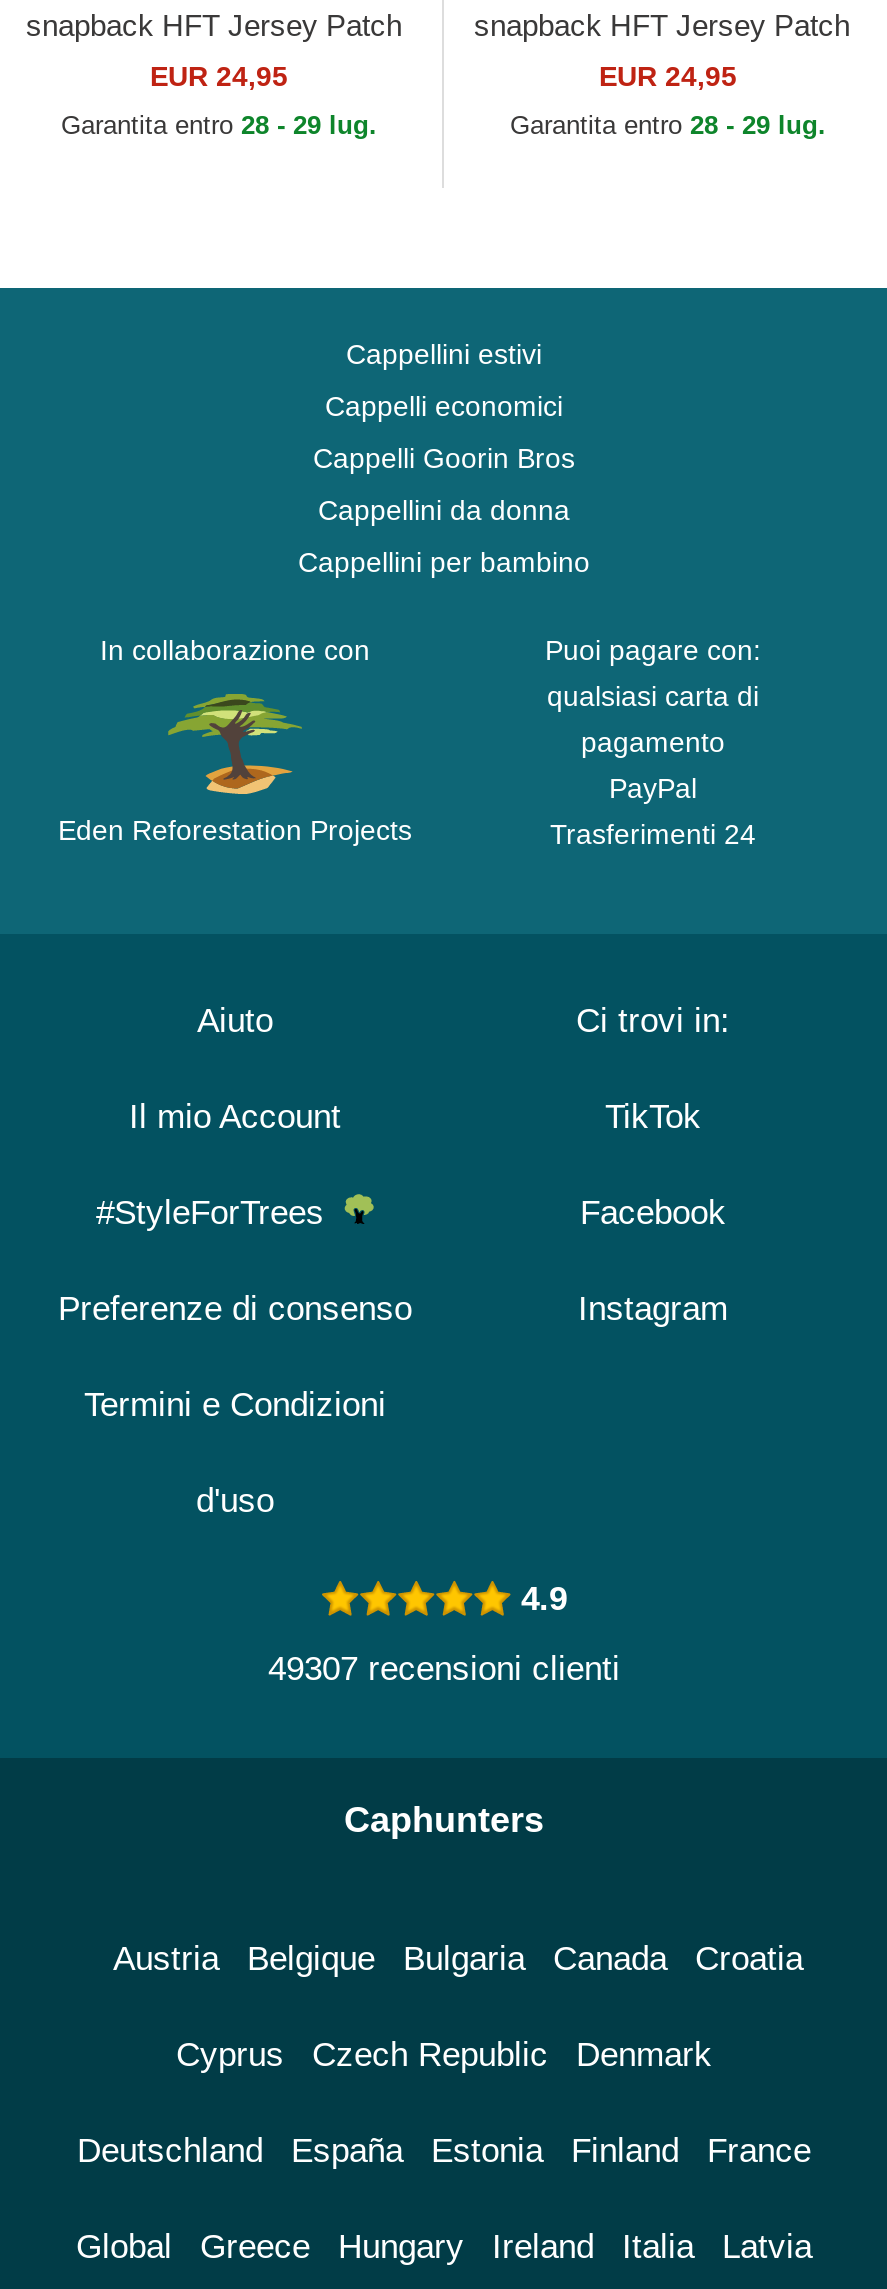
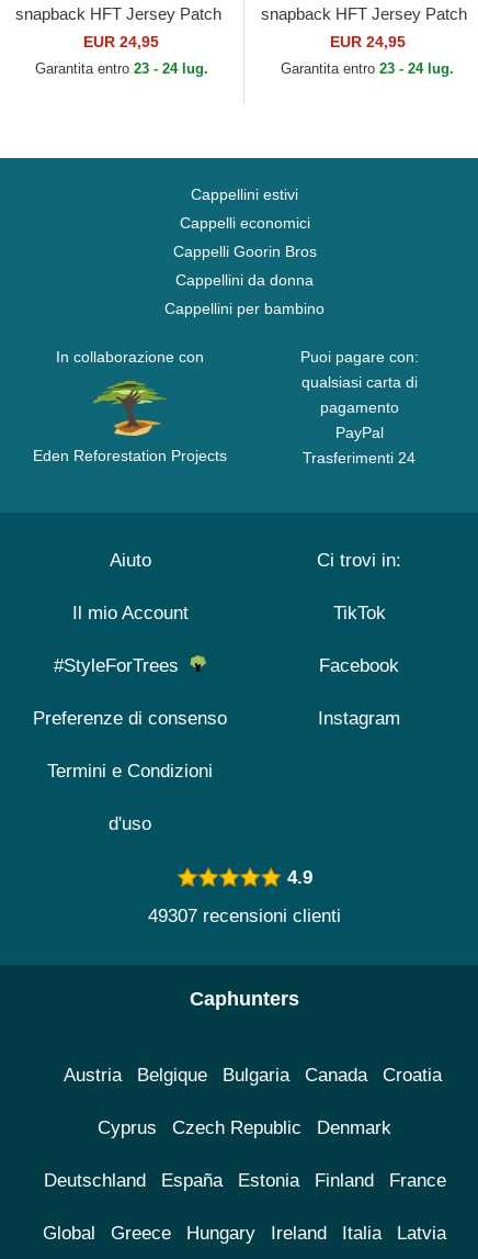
- Garantita entro 28 - 29 lug.
+ Garantita entro 23 - 24 lug.

- Garantita entro 28 - 29 lug.
+ Garantita entro 23 - 24 lug.
